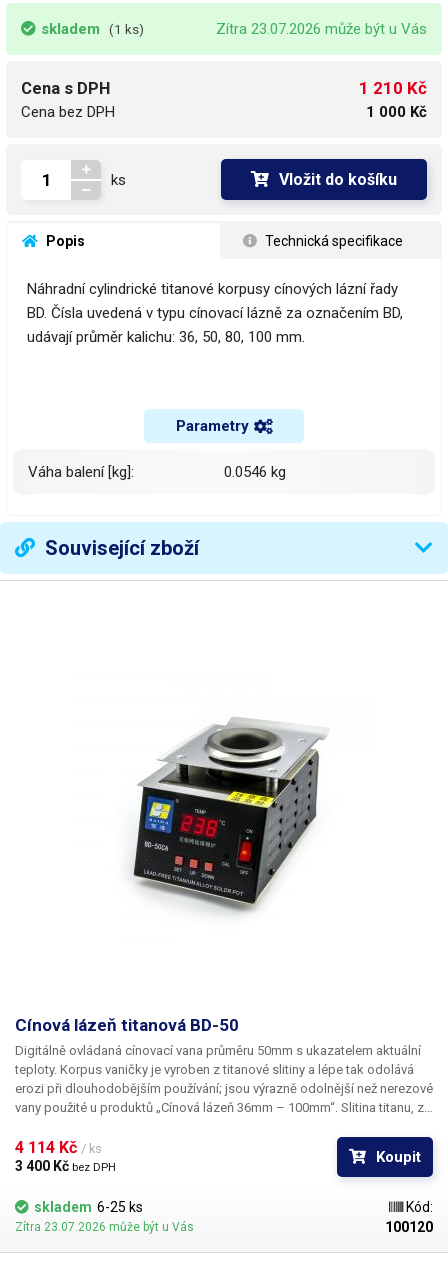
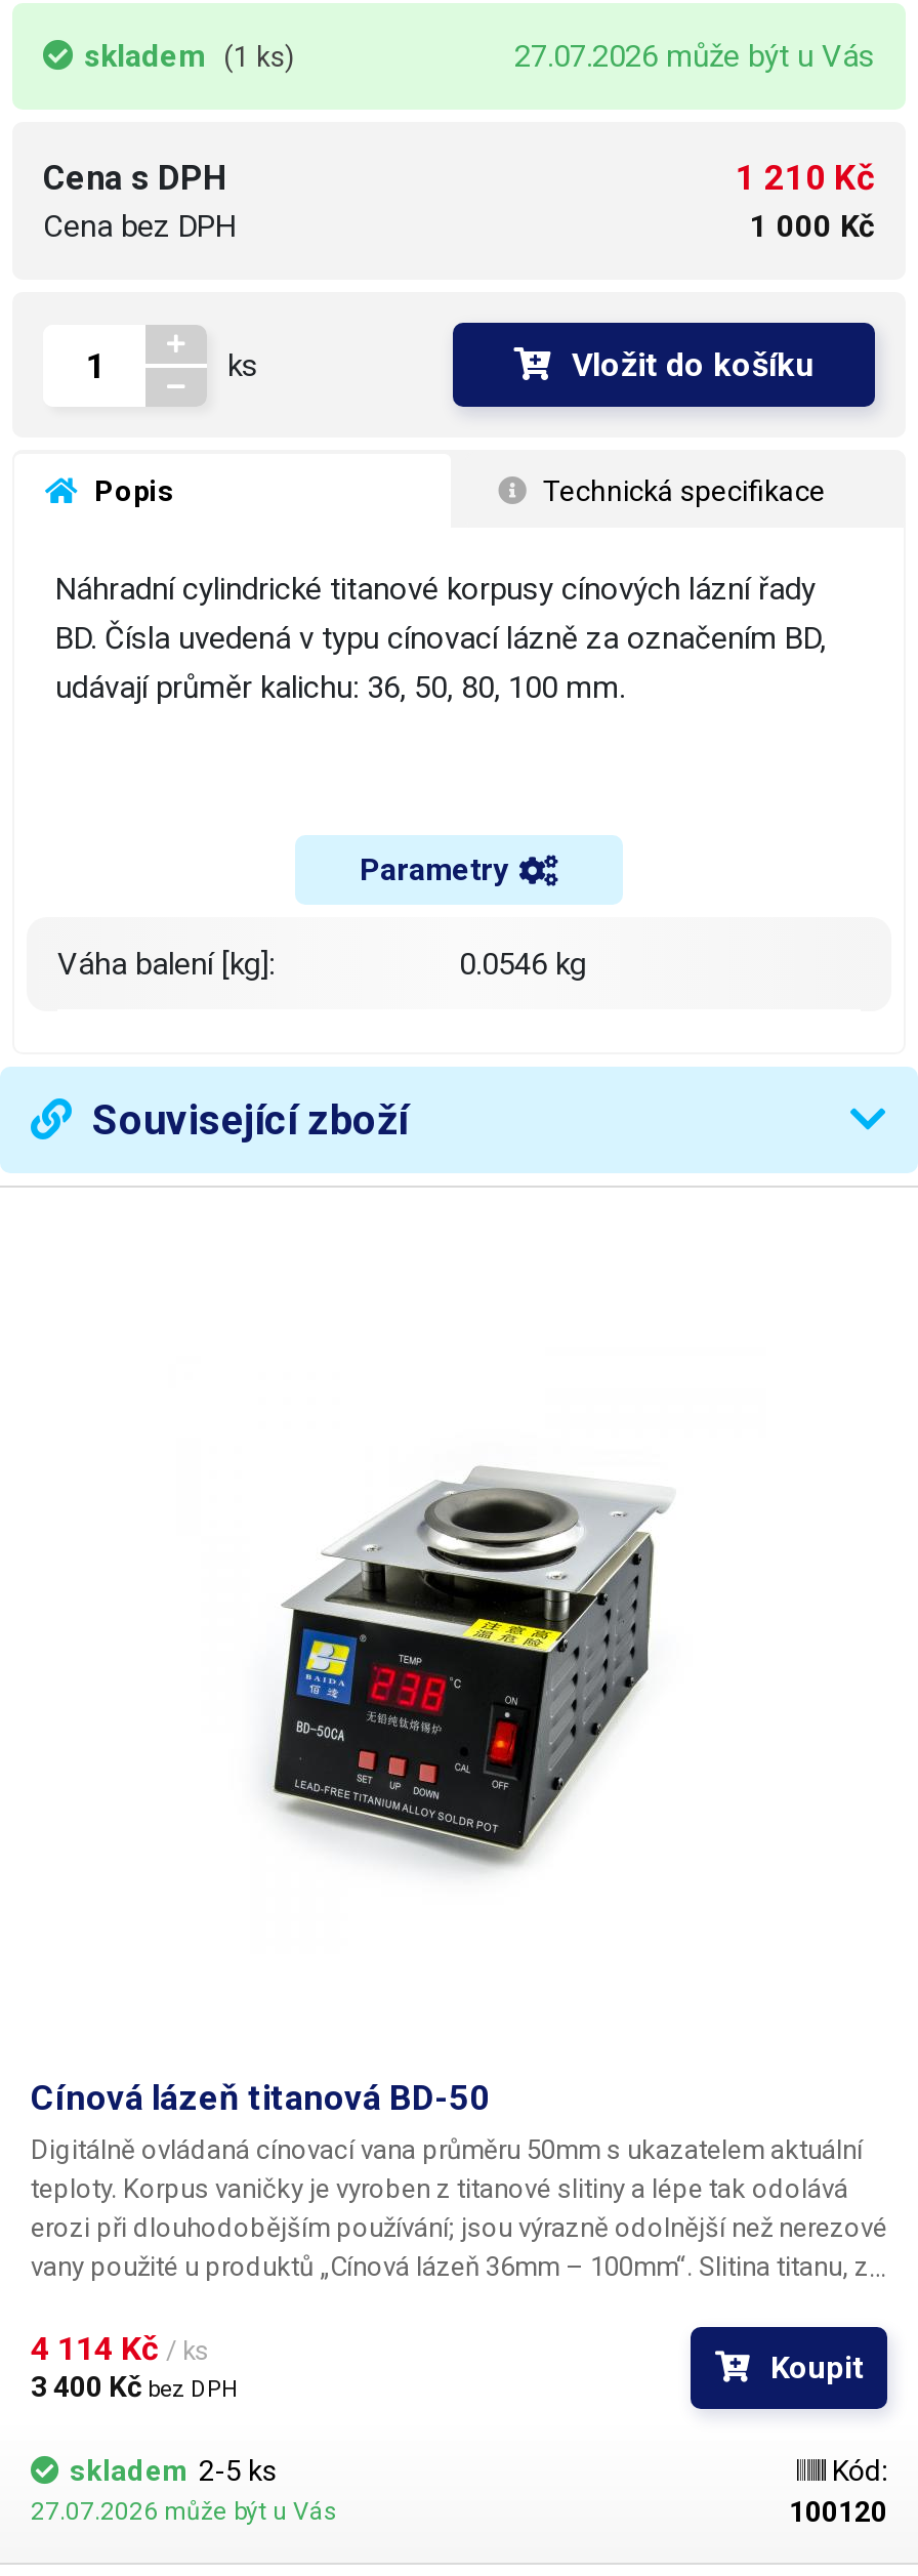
- Zítra 23.07.2026 může být u Vás
+ 27.07.2026 může být u Vás

- skladem 6-25 ks
- Zítra 23.07.2026 může být u Vás
+ skladem 2-5 ks
+ 27.07.2026 může být u Vás
